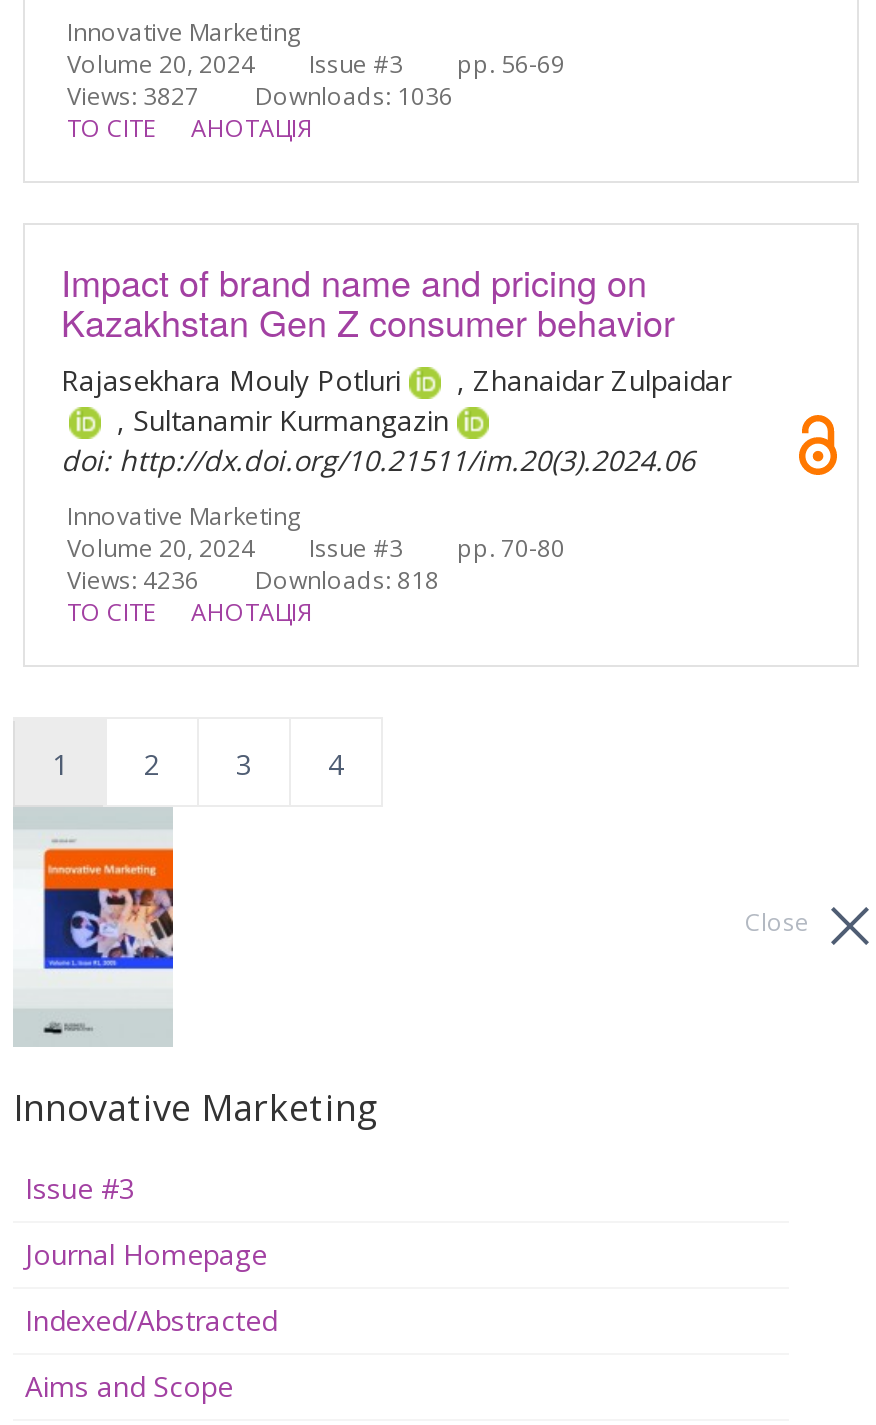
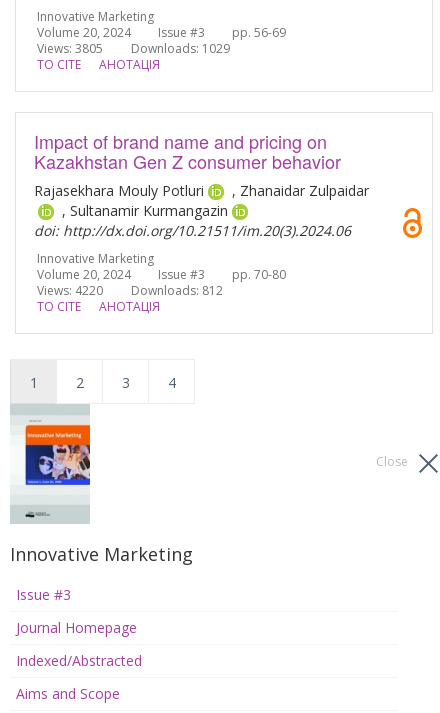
- Views: 3827
+ Views: 3805

- Downloads: 1036
+ Downloads: 1029

- Views: 4236
+ Views: 4220

- Downloads: 818
+ Downloads: 812
